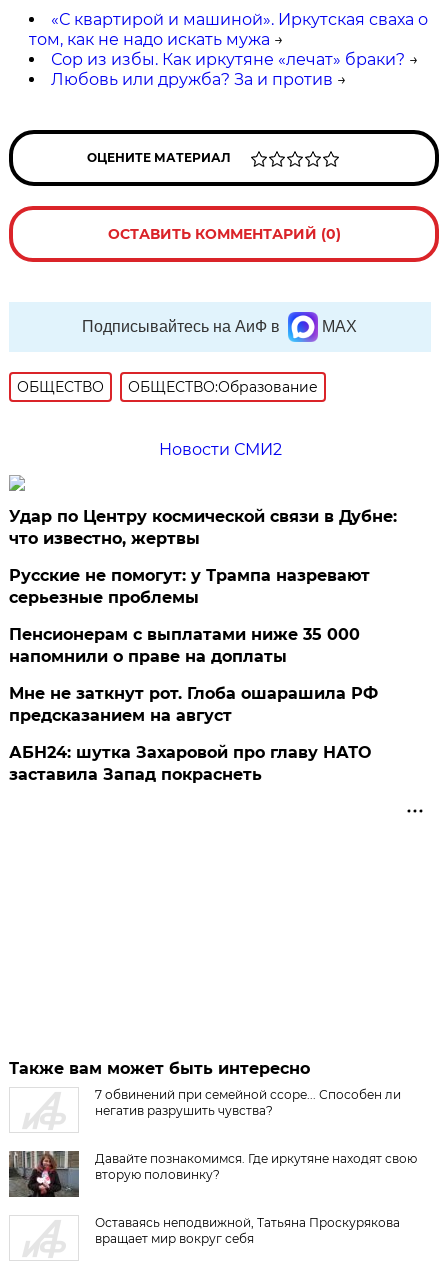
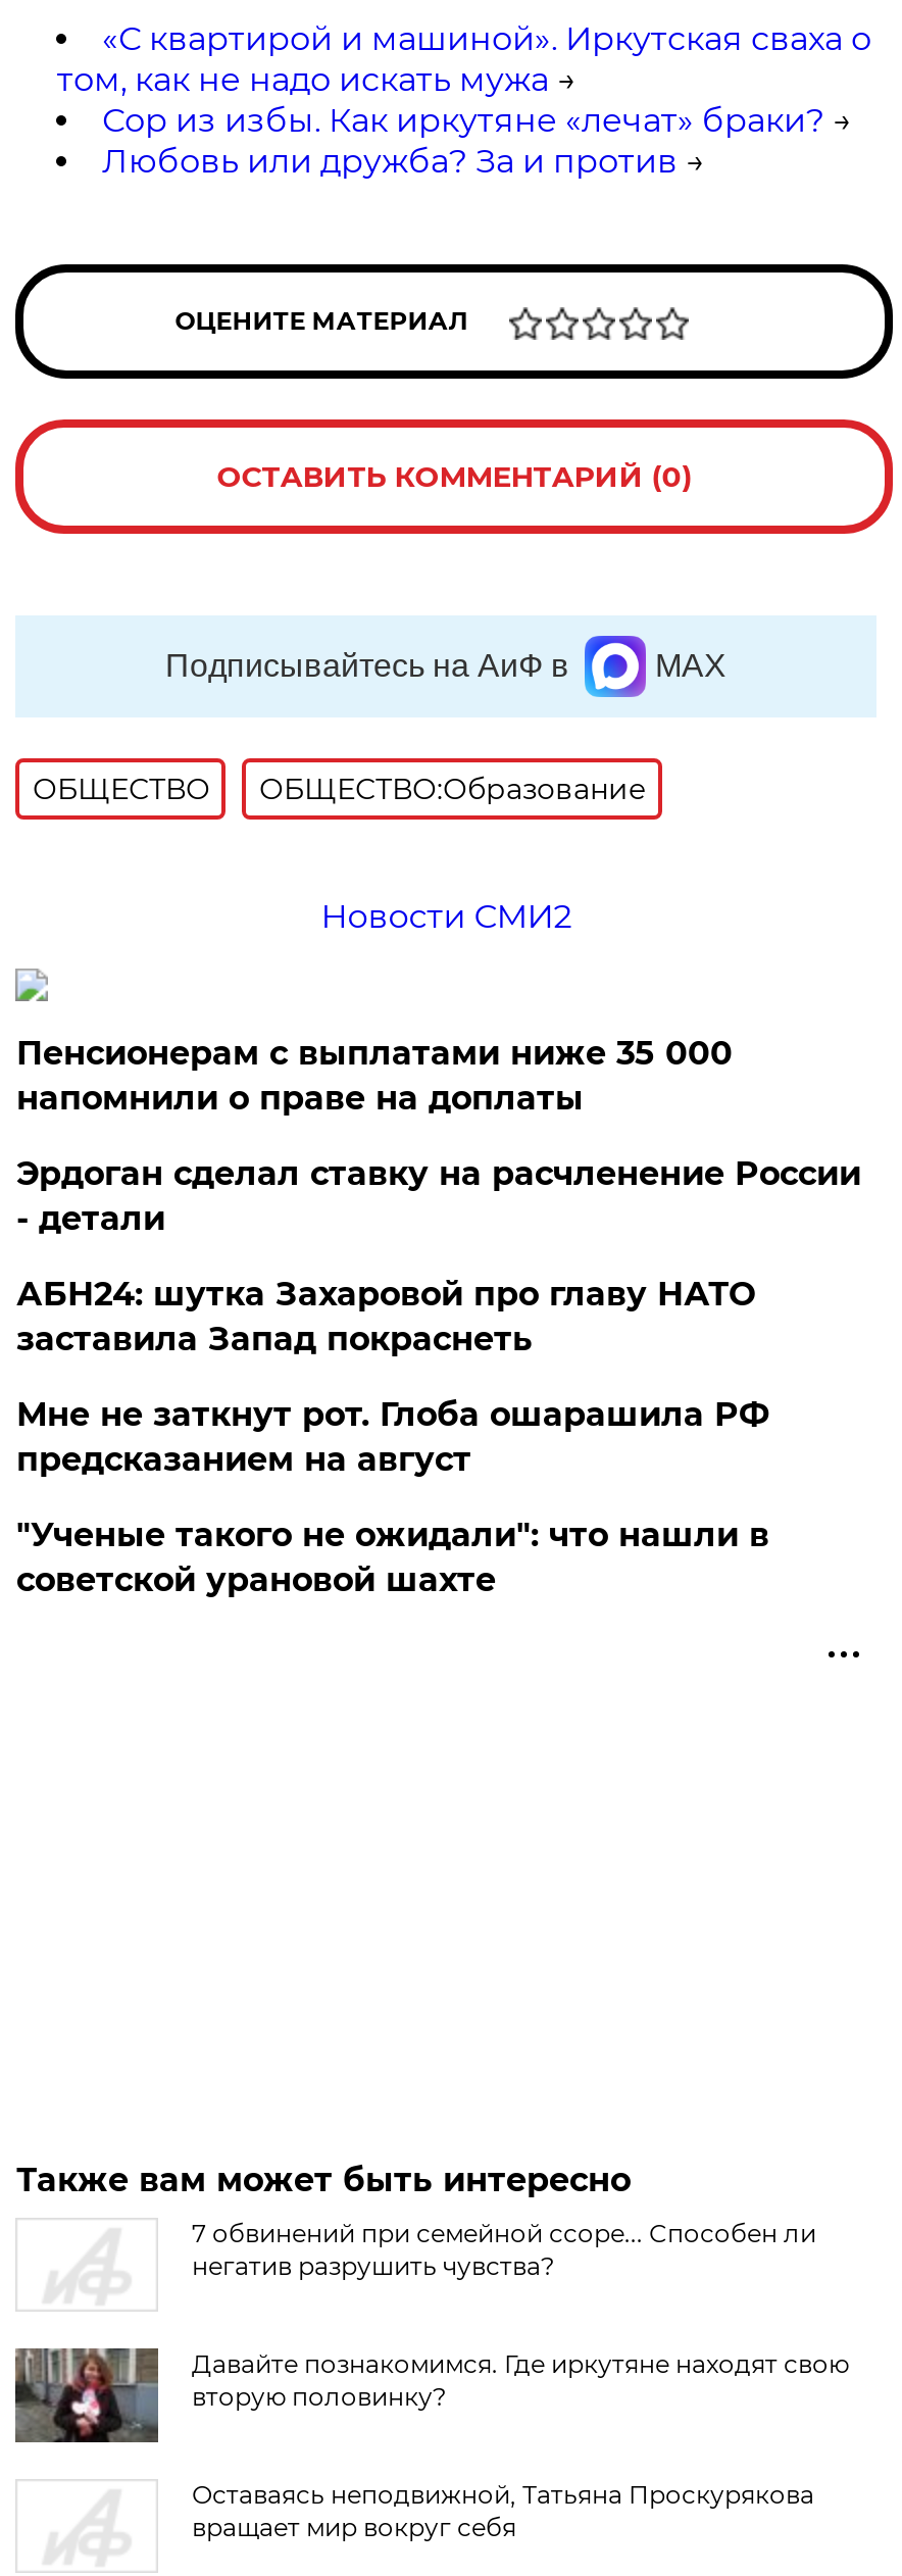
- Удар по Центру космической связи в Дубне:
- что известно, жертвы
- Русские не помогут: у Трампа назревают
- серьезные проблемы

moved up: Пенсионерам с выплатами ниже 35 000 | напомнили о праве на доплаты

+ Эрдоган сделал ставку на расчленение России
+ - детали

+ "Ученые такого не ожидали": что нашли в
+ советской урановой шахте

moved up: АБН24: шутка Захаровой про главу НАТО | заставила Запад покраснеть
